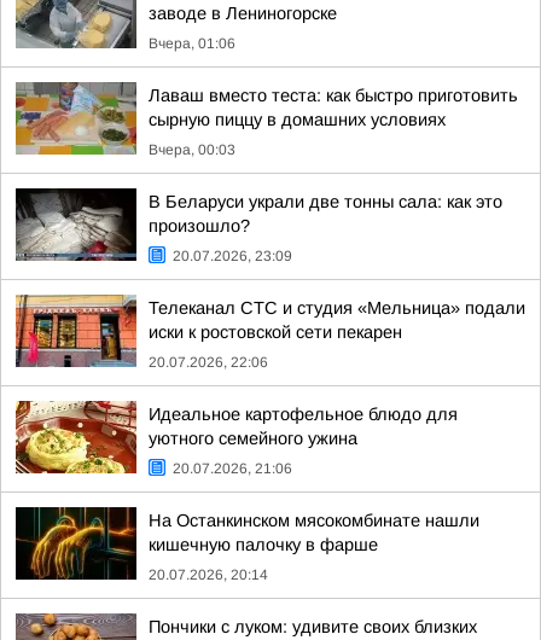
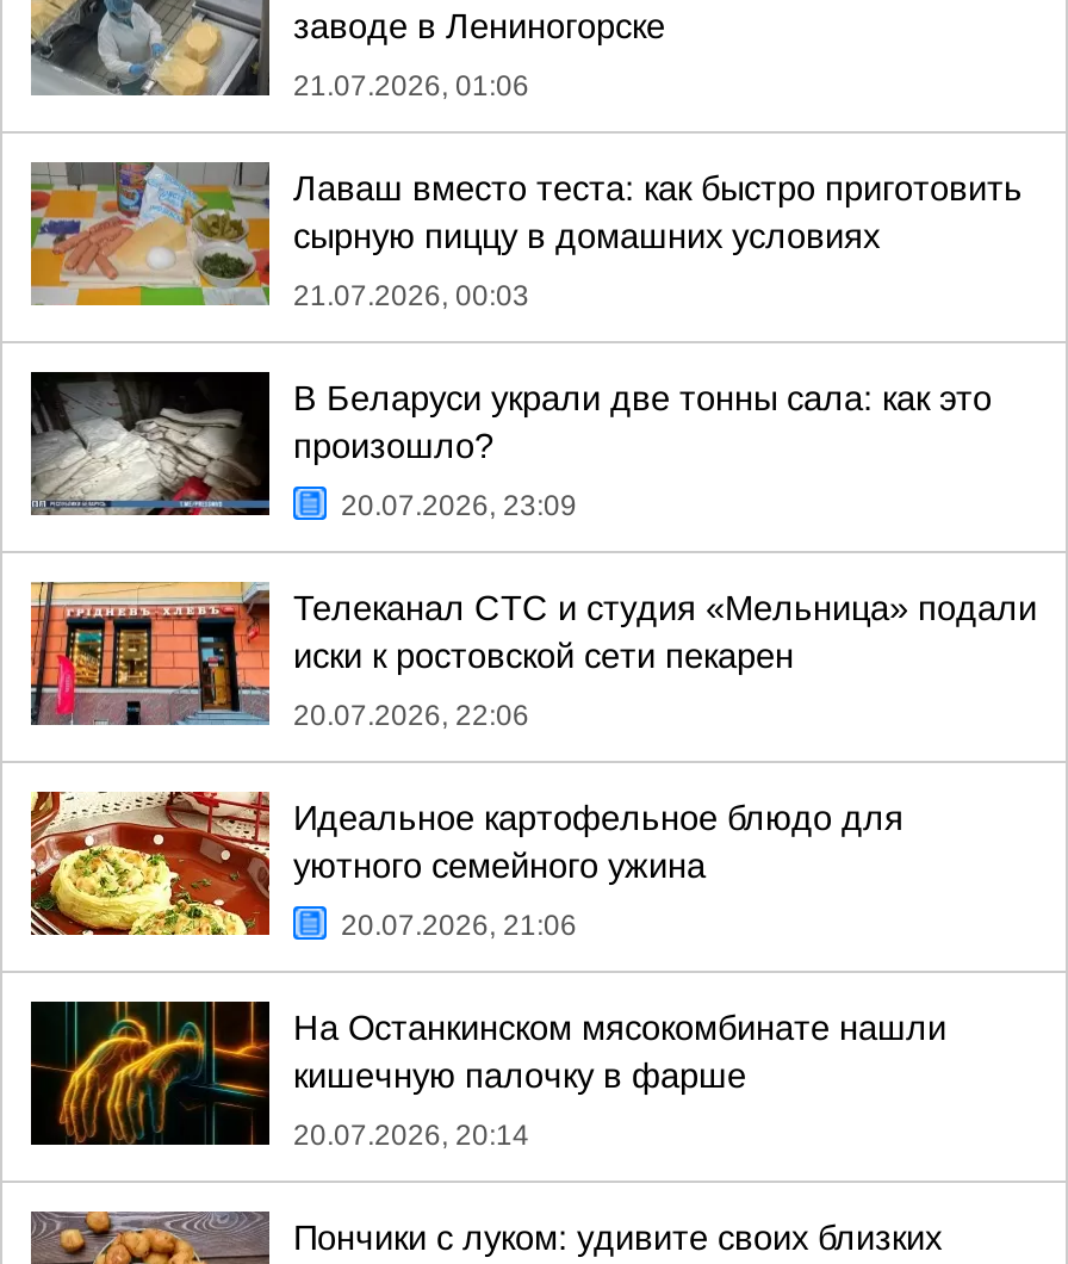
- Вчера, 01:06
+ 21.07.2026, 01:06

- Вчера, 00:03
+ 21.07.2026, 00:03
